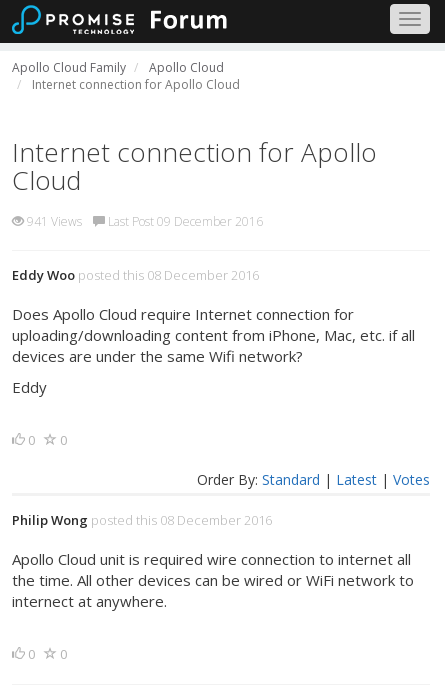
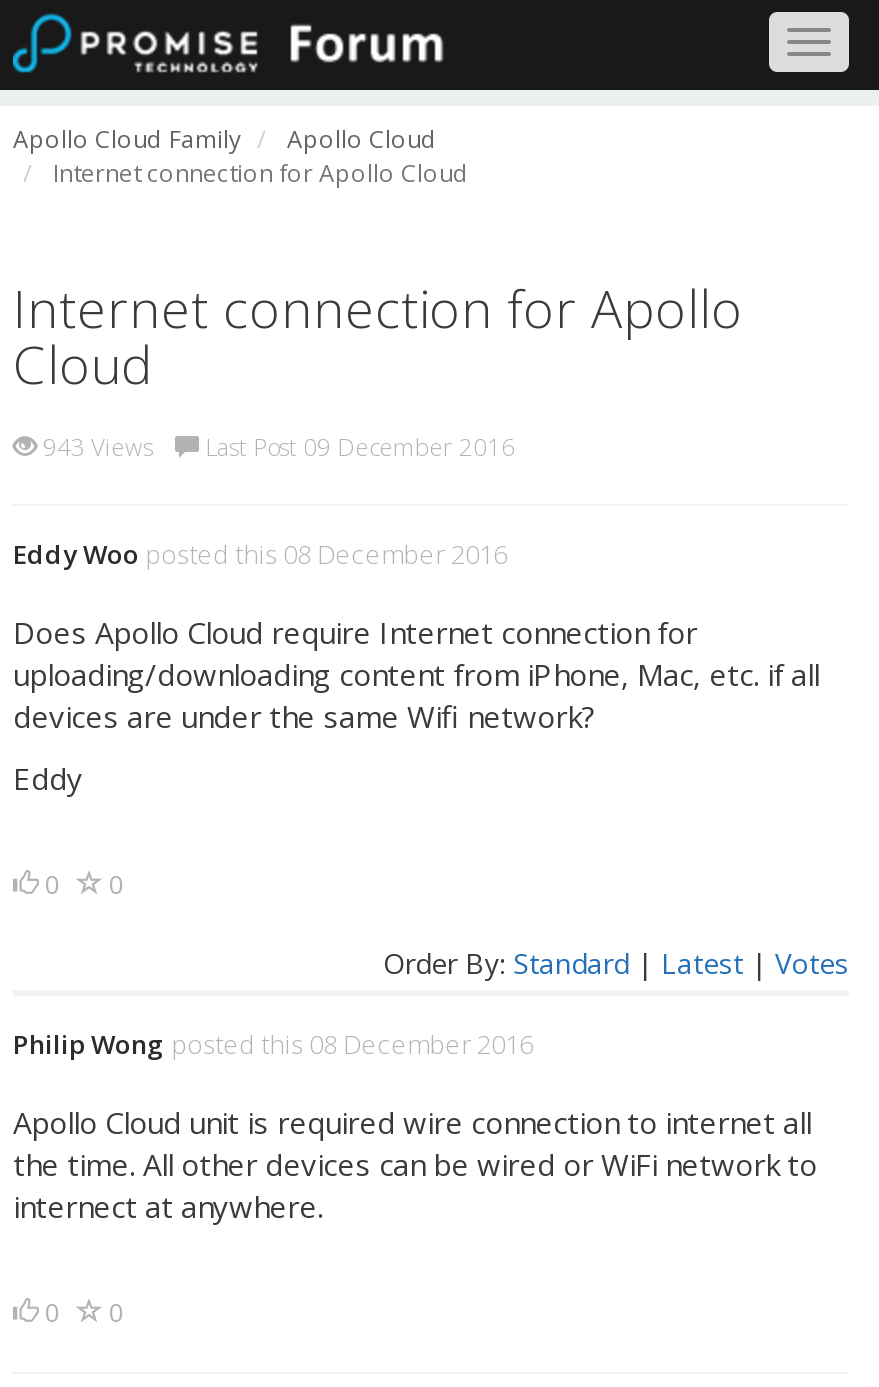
- 941 Views Last Post 09 December 2016
+ 943 Views Last Post 09 December 2016
